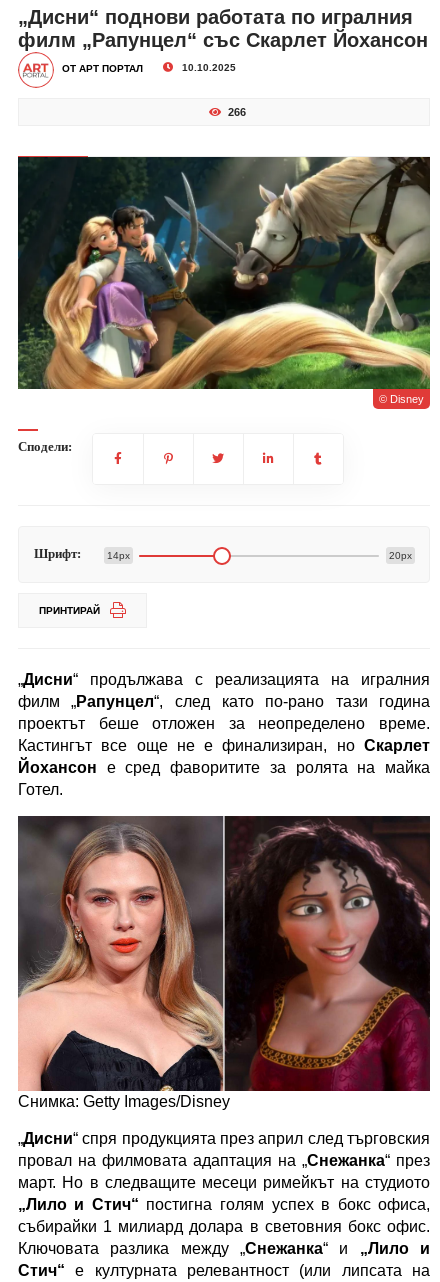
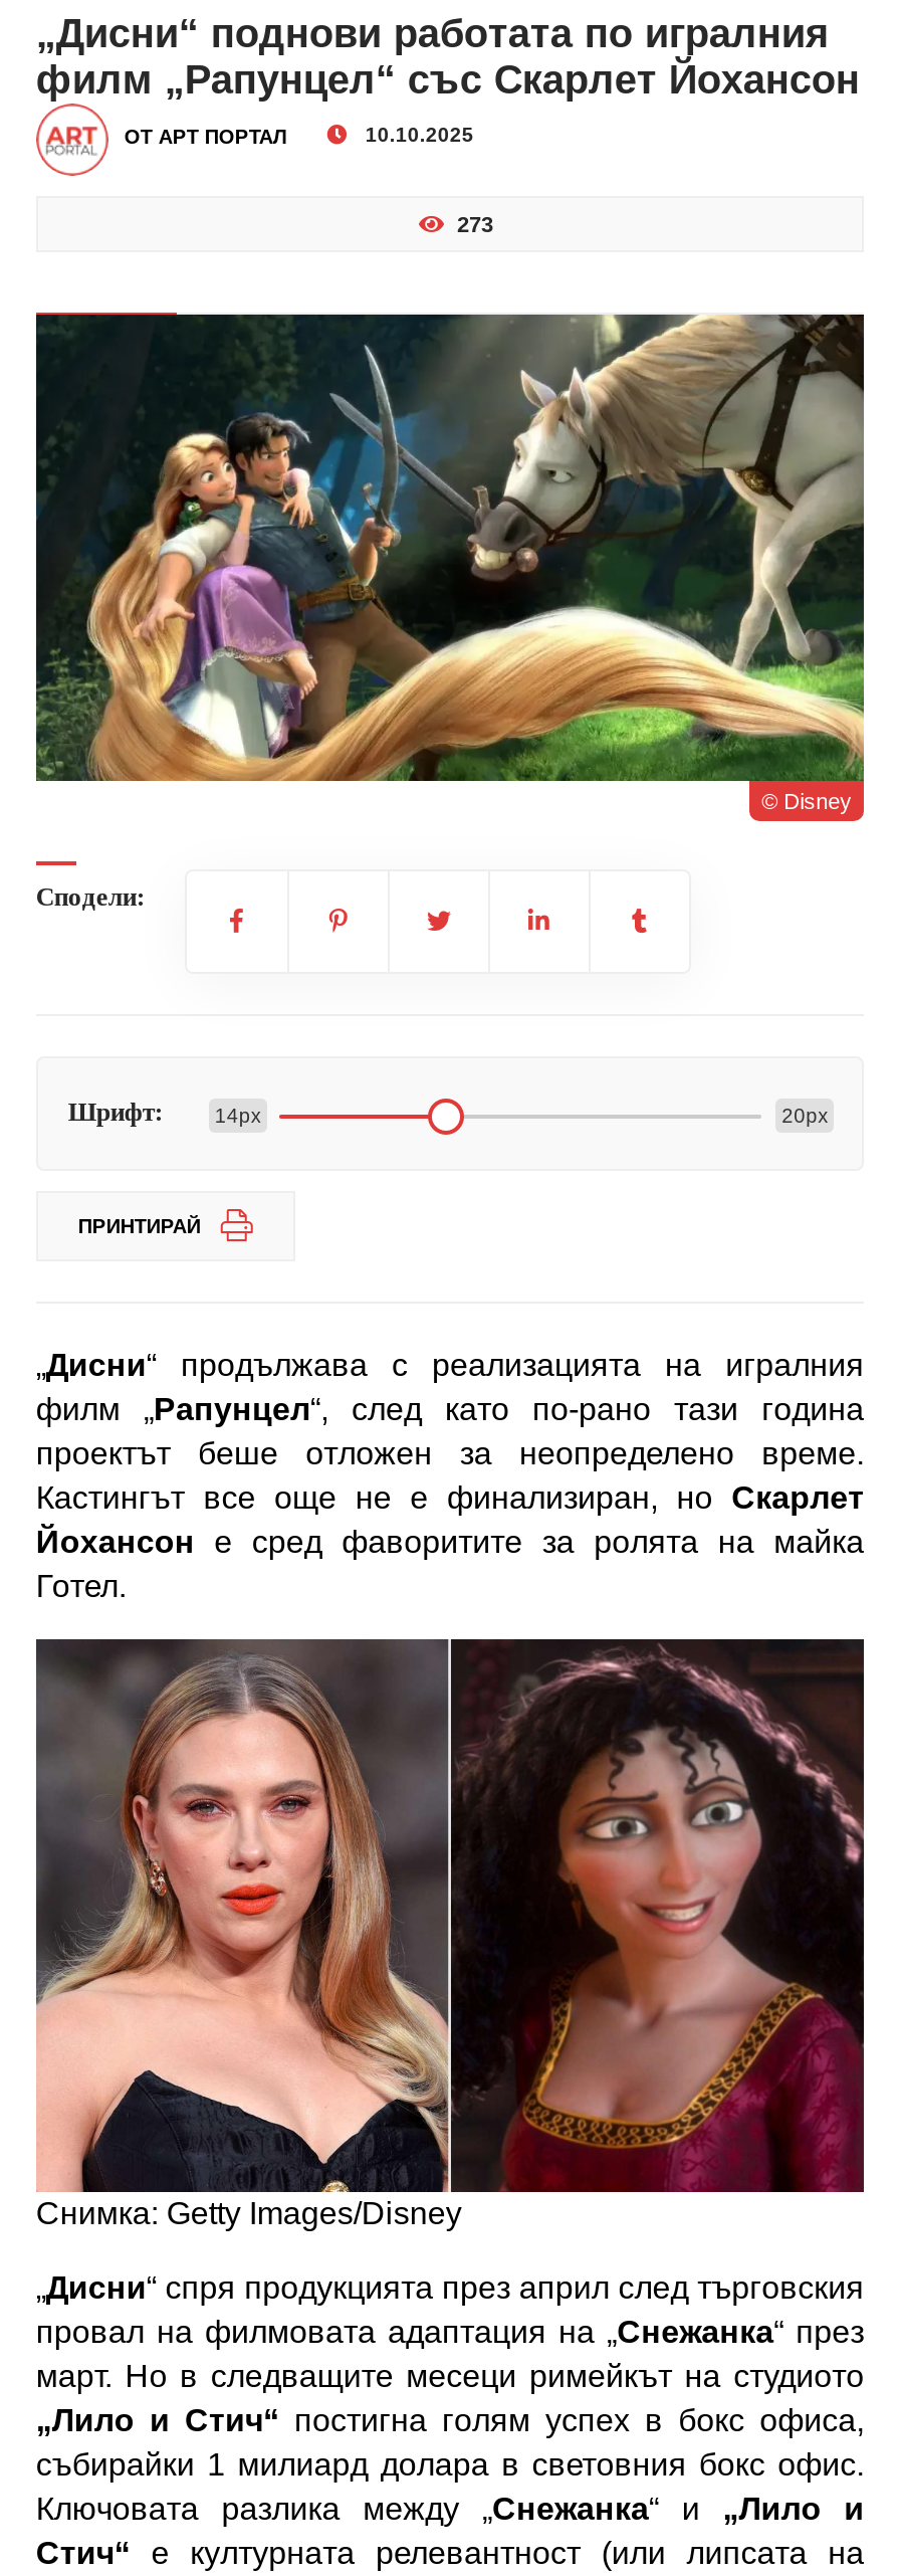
- 266
+ 273
